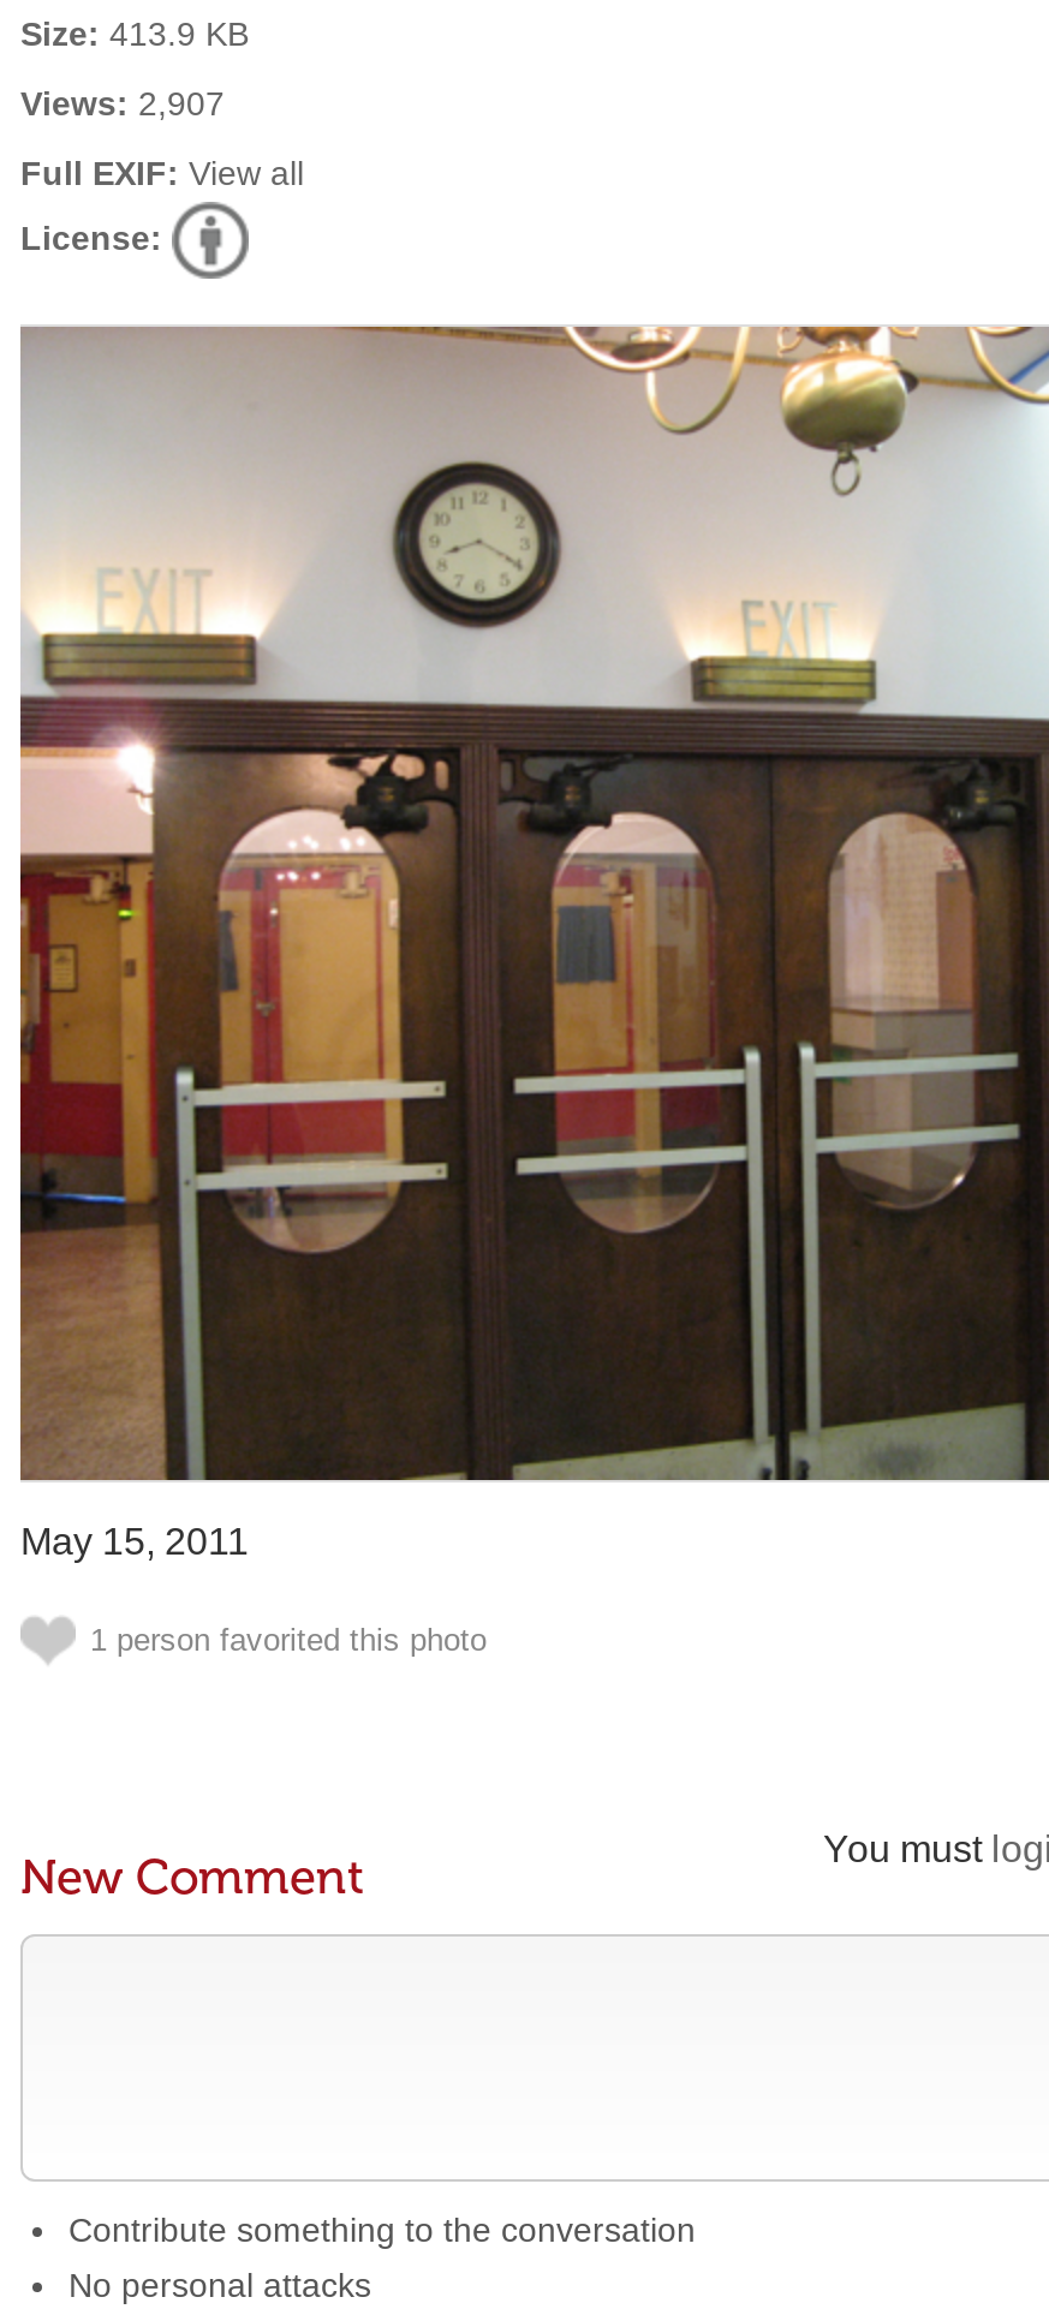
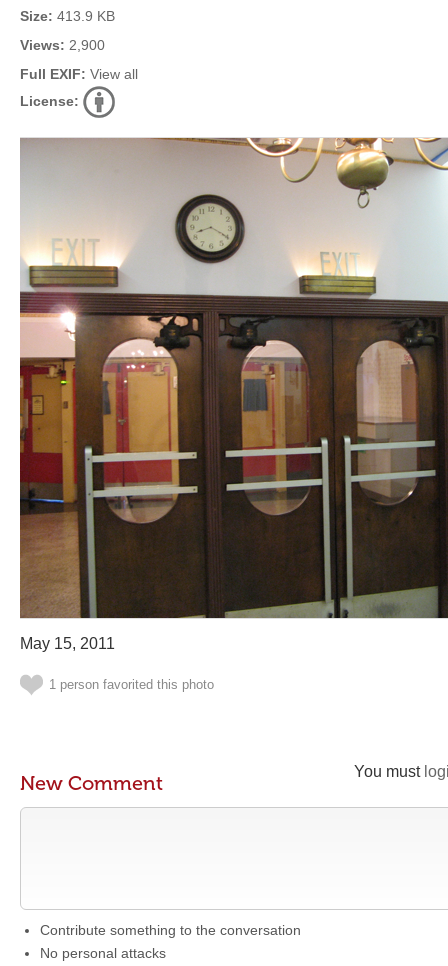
- Views: 2,907
+ Views: 2,900
